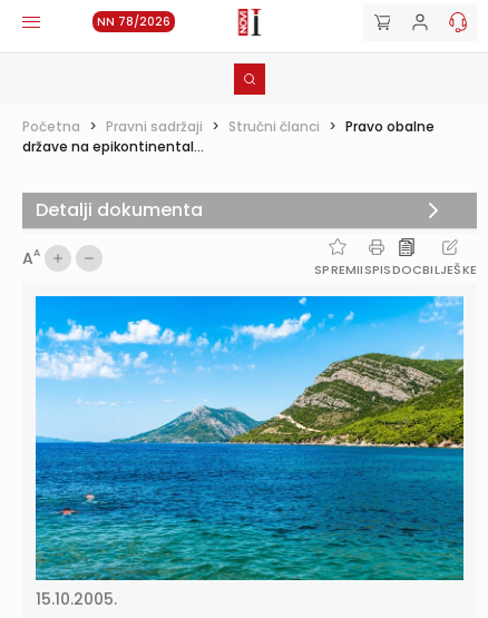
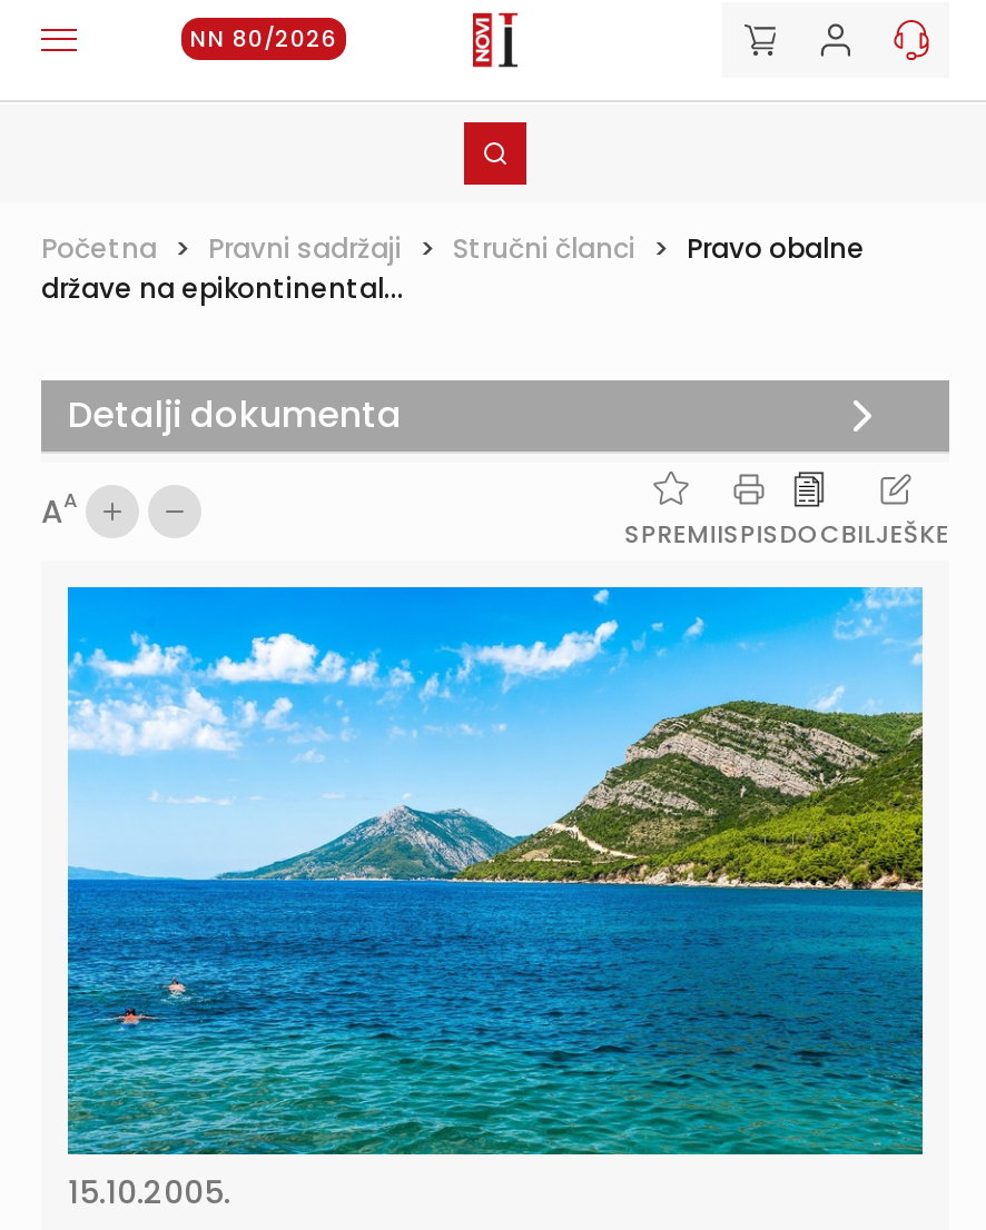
- NN 78/2026
+ NN 80/2026
